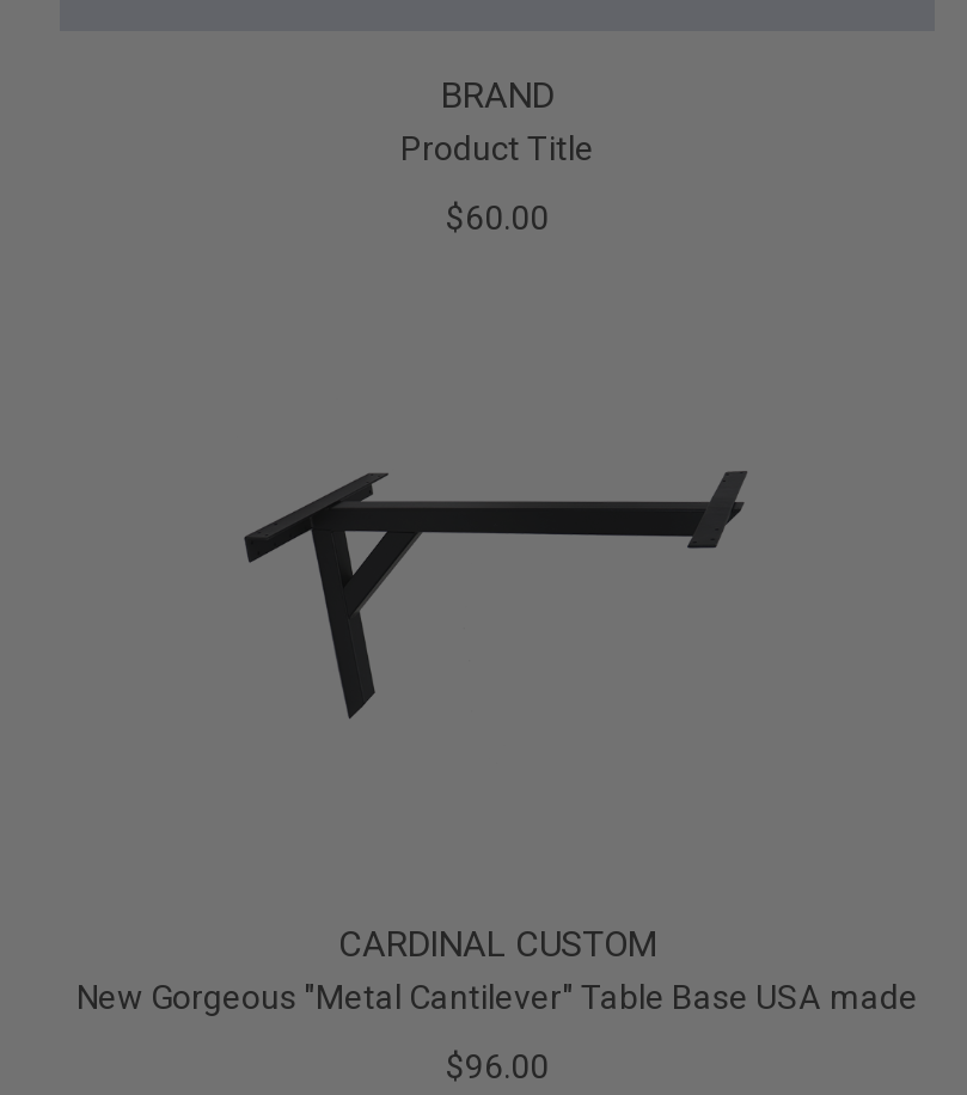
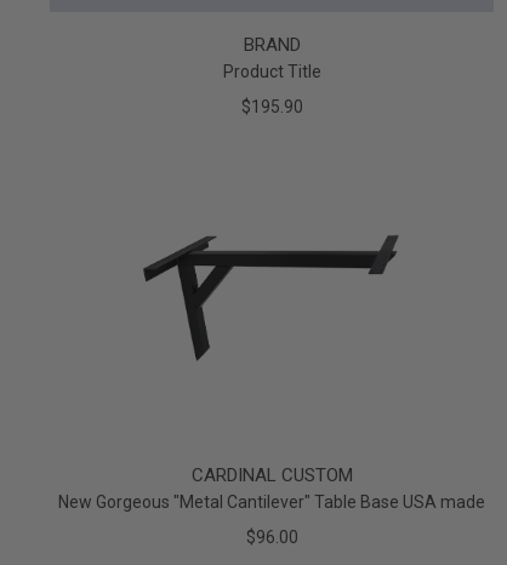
- $60.00
+ $195.90
